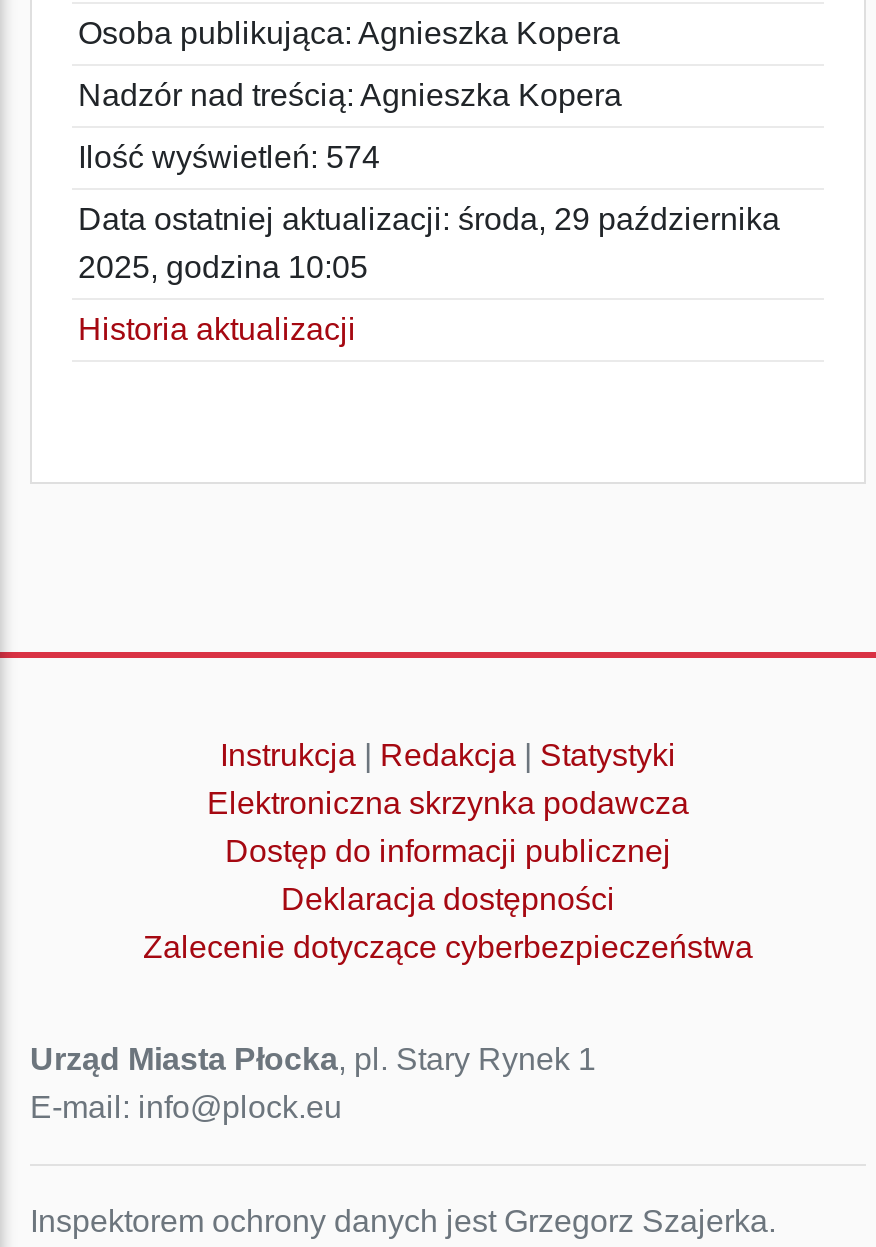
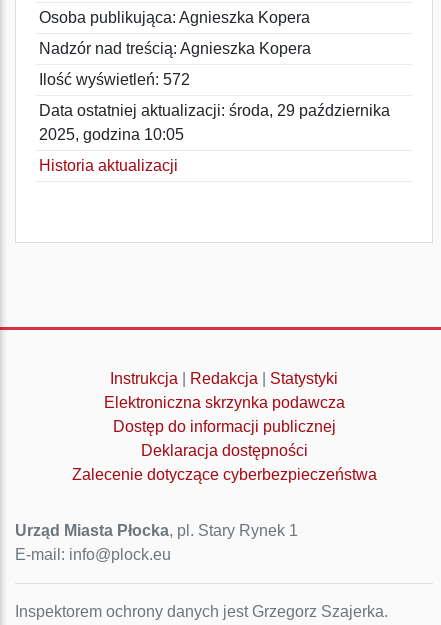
- Ilość wyświetleń: 574
+ Ilość wyświetleń: 572
